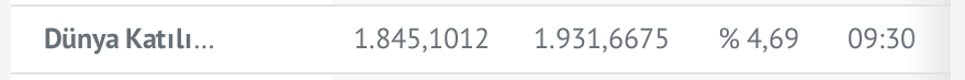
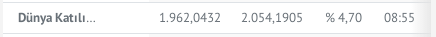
- 1.845,1012
+ 1.962,0432

- 1.931,6675
+ 2.054,1905

- % 4,69
+ % 4,70

- 09:30
+ 08:55
